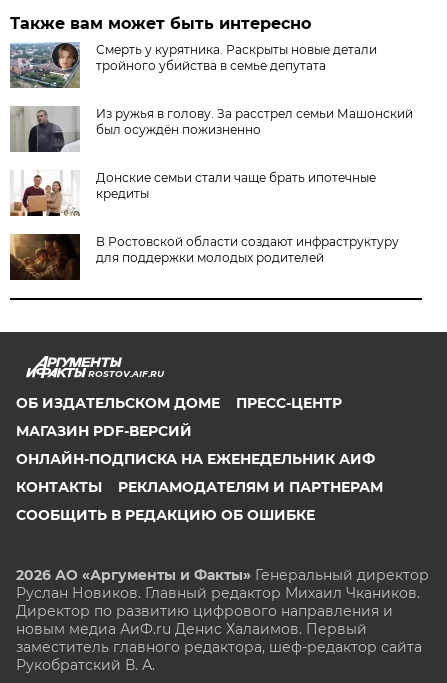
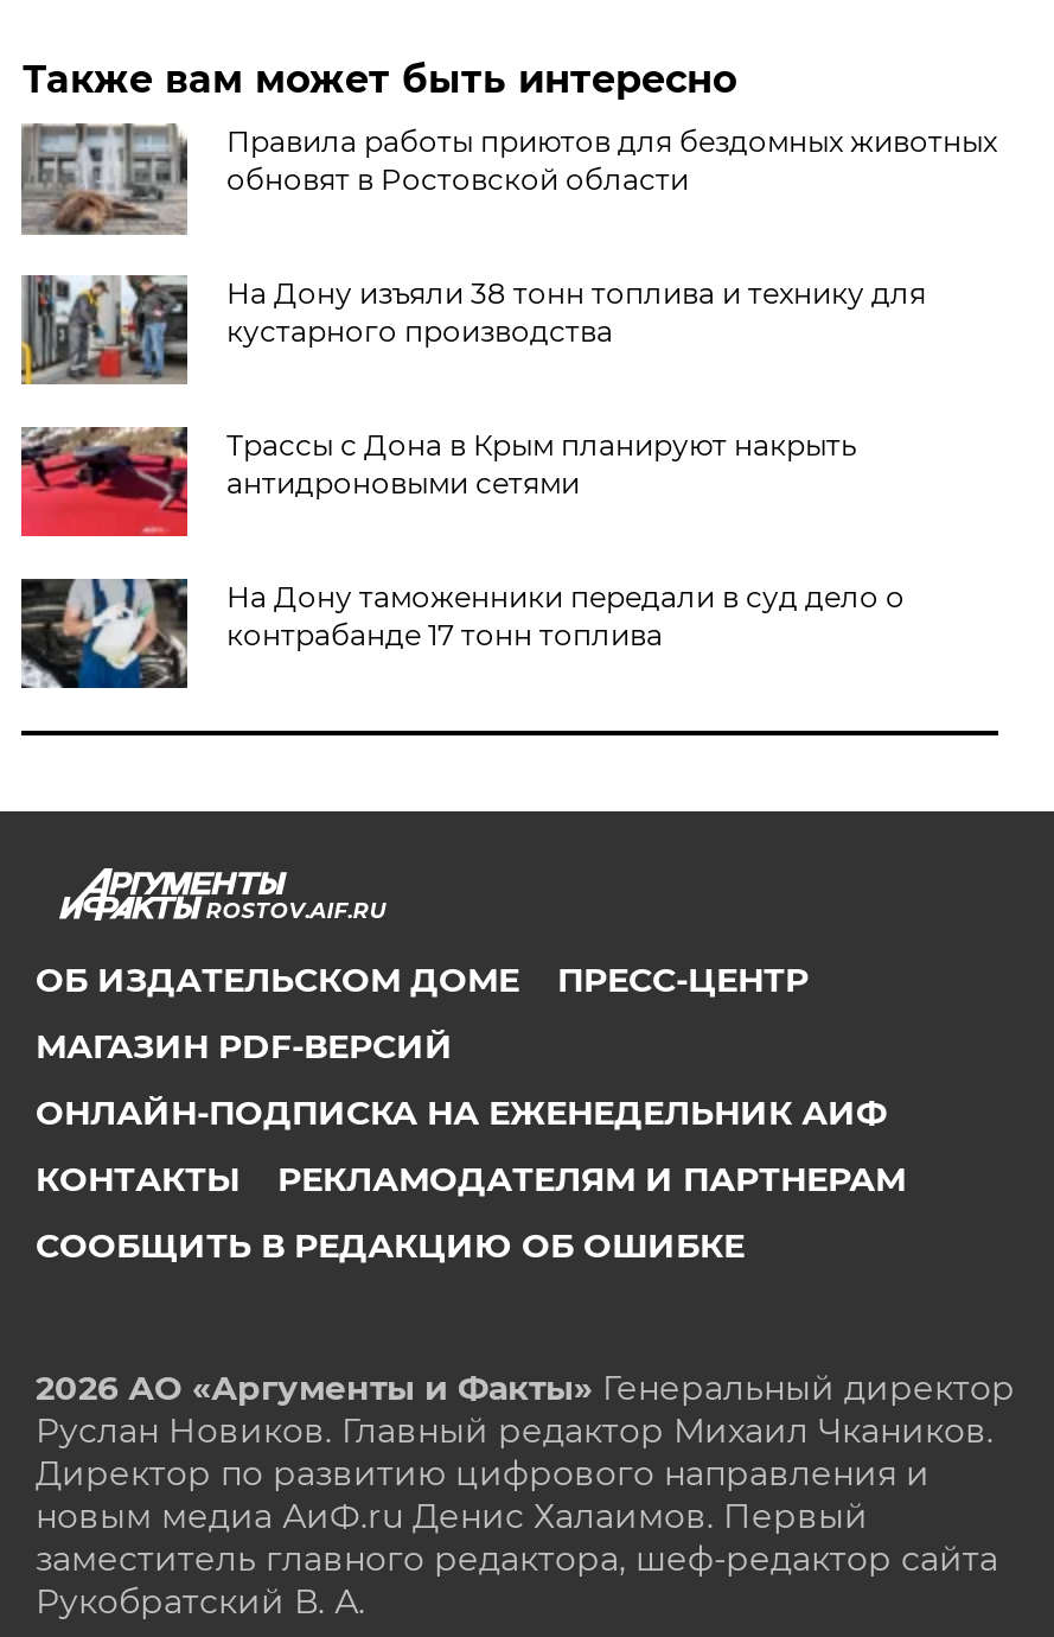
- [image]
- Смерть у курятника. Раскрыты новые детали
- тройного убийства в семье депутата
+ [image]
+ Правила работы приютов для бездомных животных
+ обновят в Ростовской области

- [image]
- Из ружья в голову. За расстрел семьи Машонский
- был осуждён пожизненно
+ [image]
+ На Дону изъяли 38 тонн топлива и технику для
+ кустарного производства

- [image]
- Донские семьи стали чаще брать ипотечные
- кредиты
+ [image]
+ Трассы с Дона в Крым планируют накрыть
+ антидроновыми сетями

- [image]
- В Ростовской области создают инфраструктуру
- для поддержки молодых родителей
+ [image]
+ На Дону таможенники передали в суд дело о
+ контрабанде 17 тонн топлива
